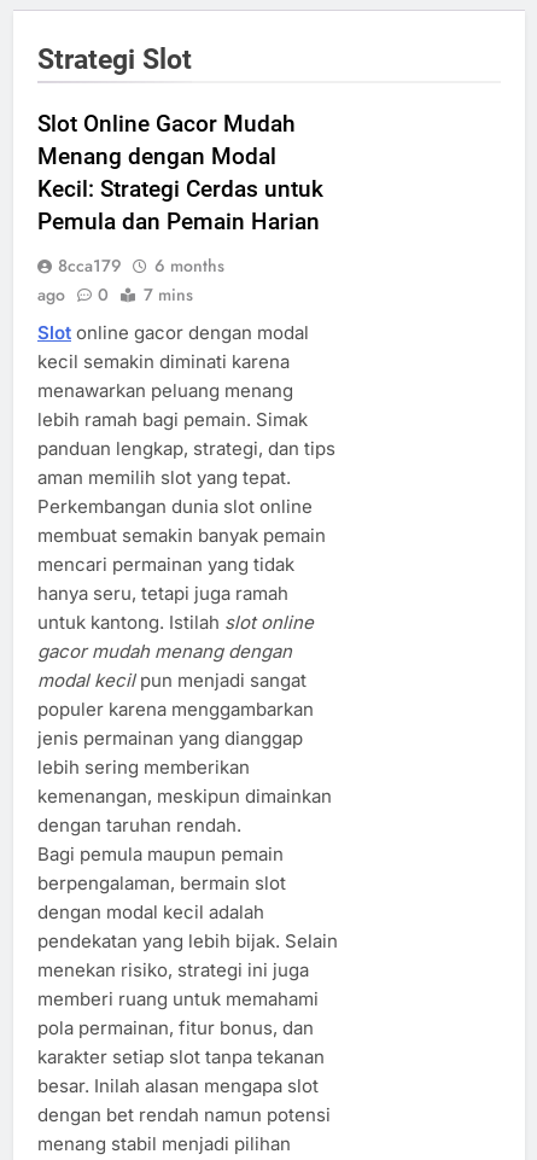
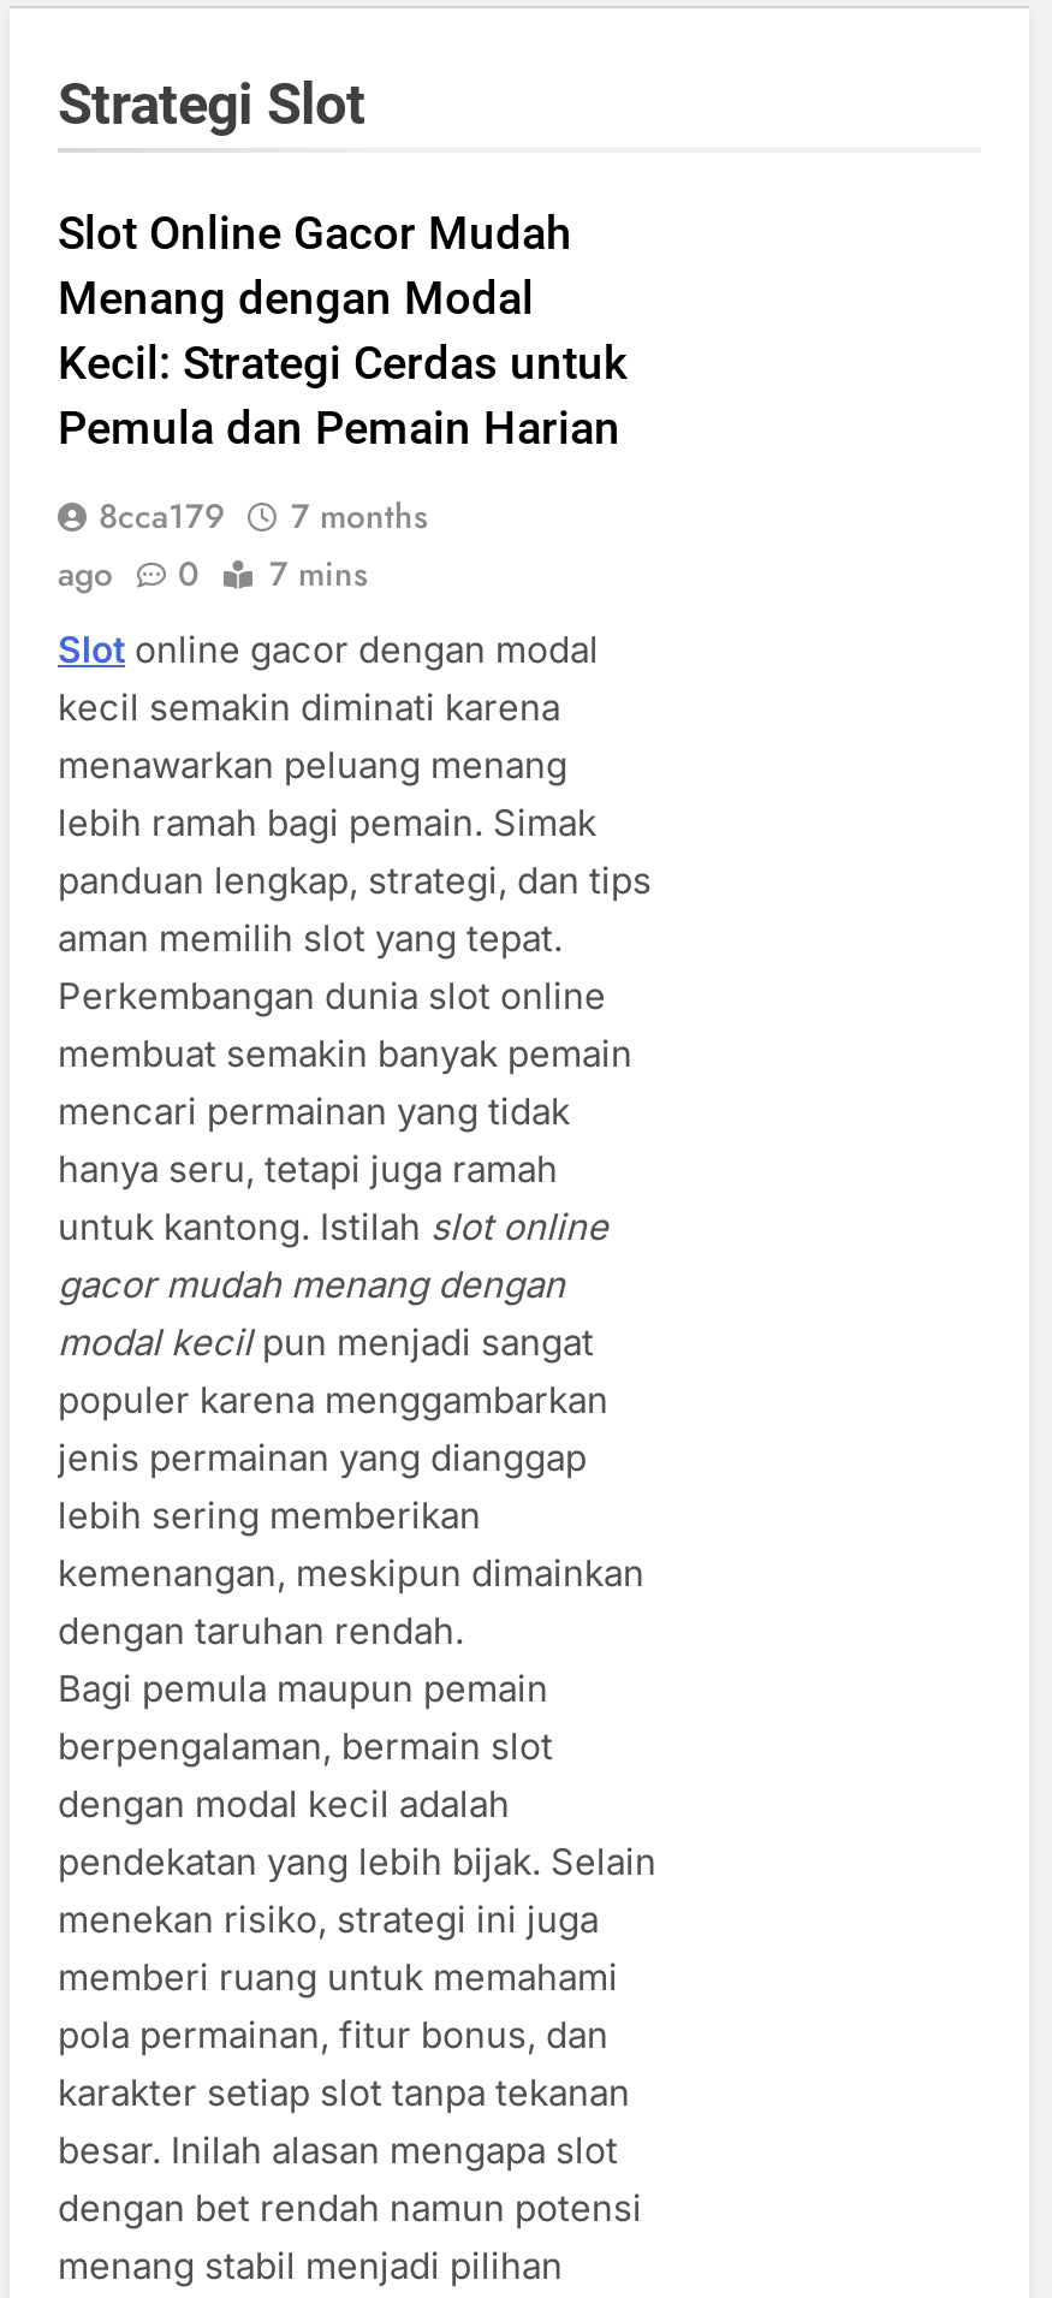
- 8cca179 6 months
+ 8cca179 7 months
